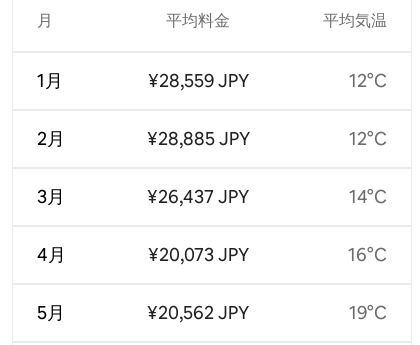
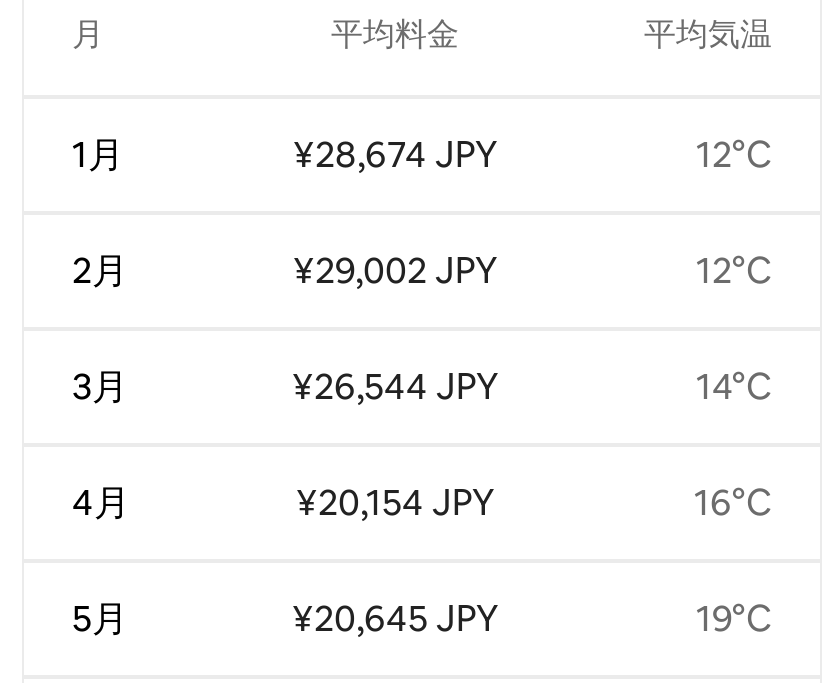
- ¥28,559 JPY
+ ¥28,674 JPY

- ¥28,885 JPY
+ ¥29,002 JPY

- ¥26,437 JPY
+ ¥26,544 JPY

- ¥20,073 JPY
+ ¥20,154 JPY

- ¥20,562 JPY
+ ¥20,645 JPY
